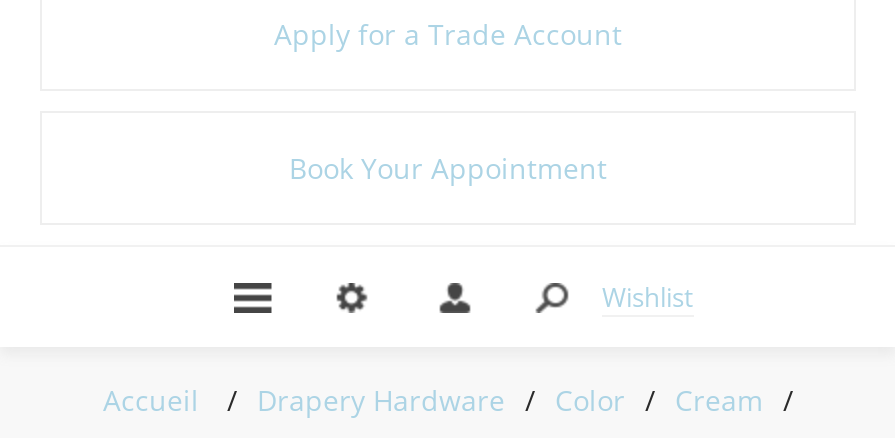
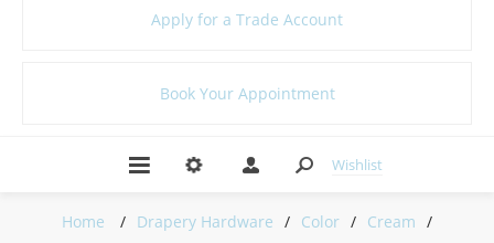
- Accueil
+ Home
